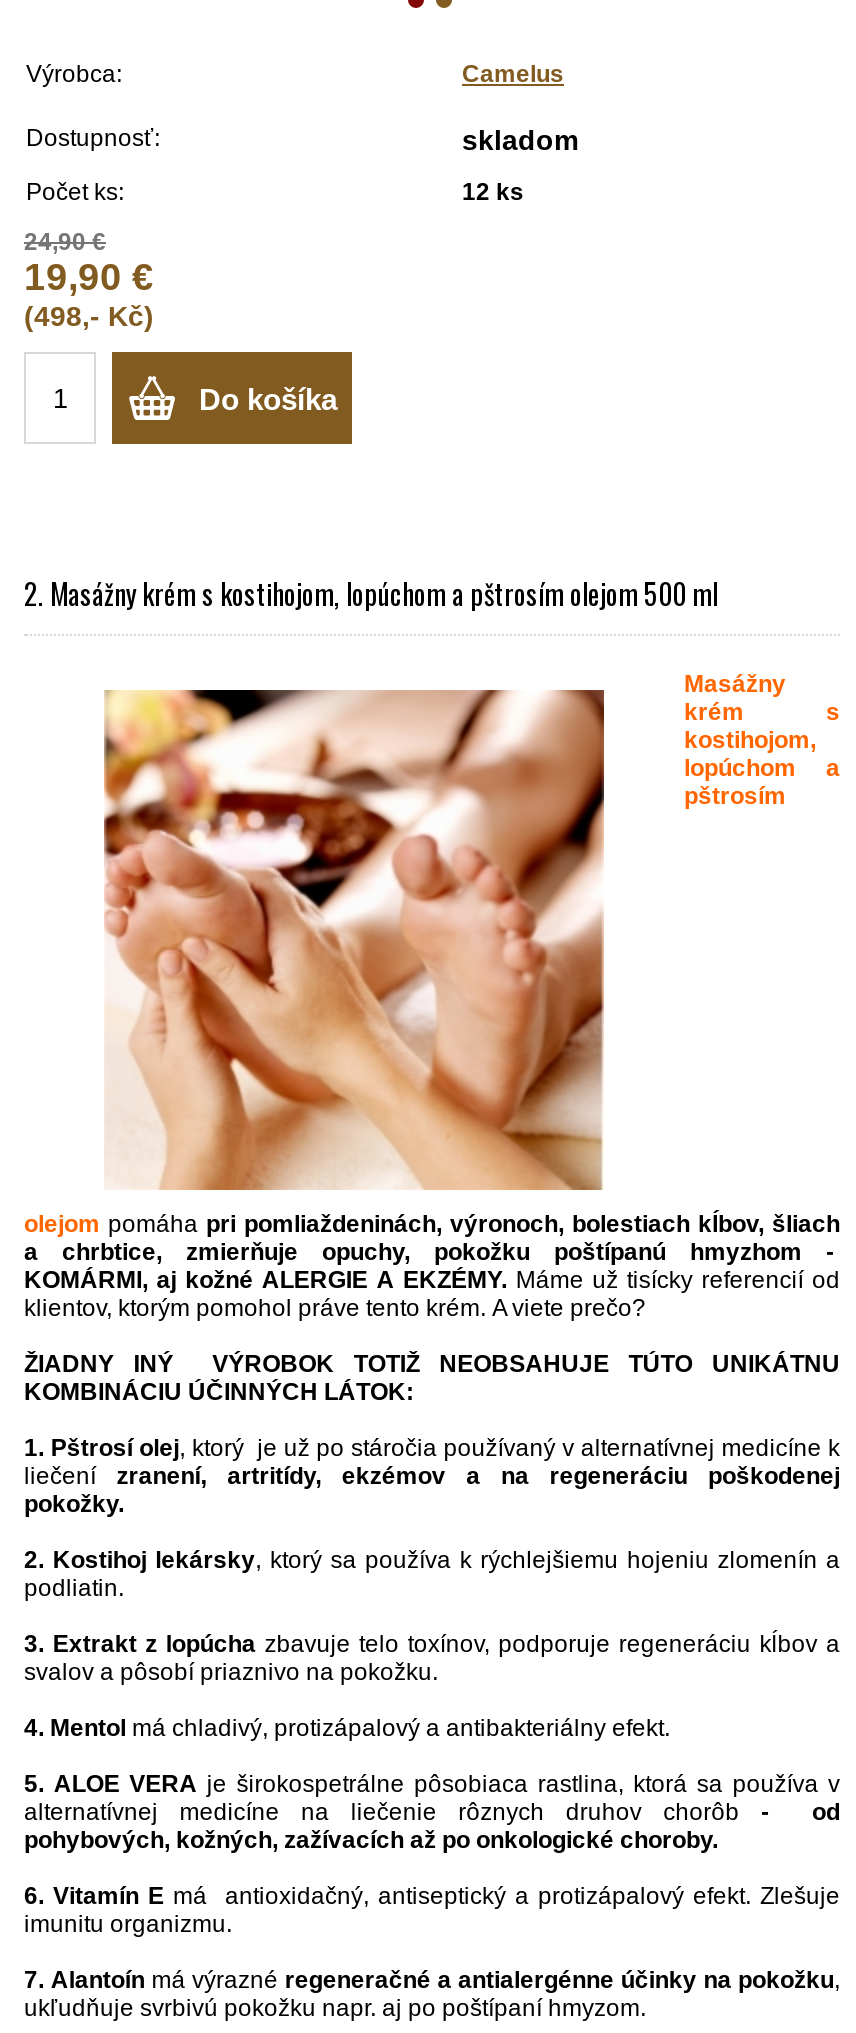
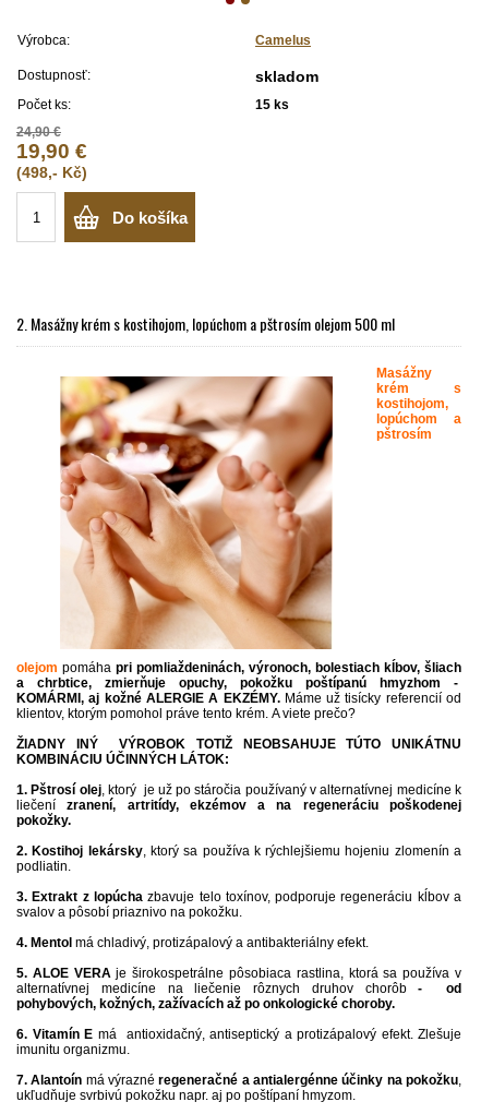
- 12 ks
+ 15 ks
